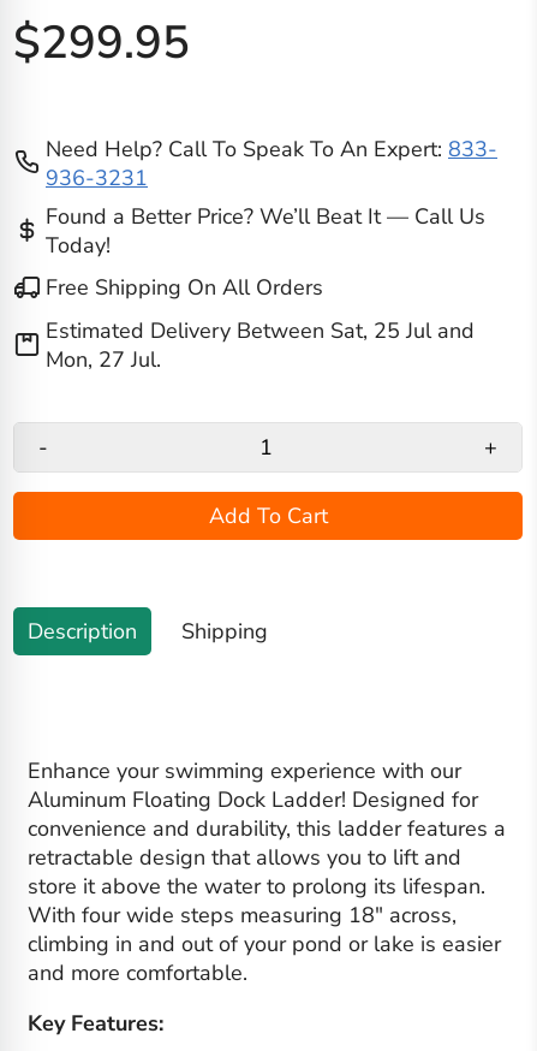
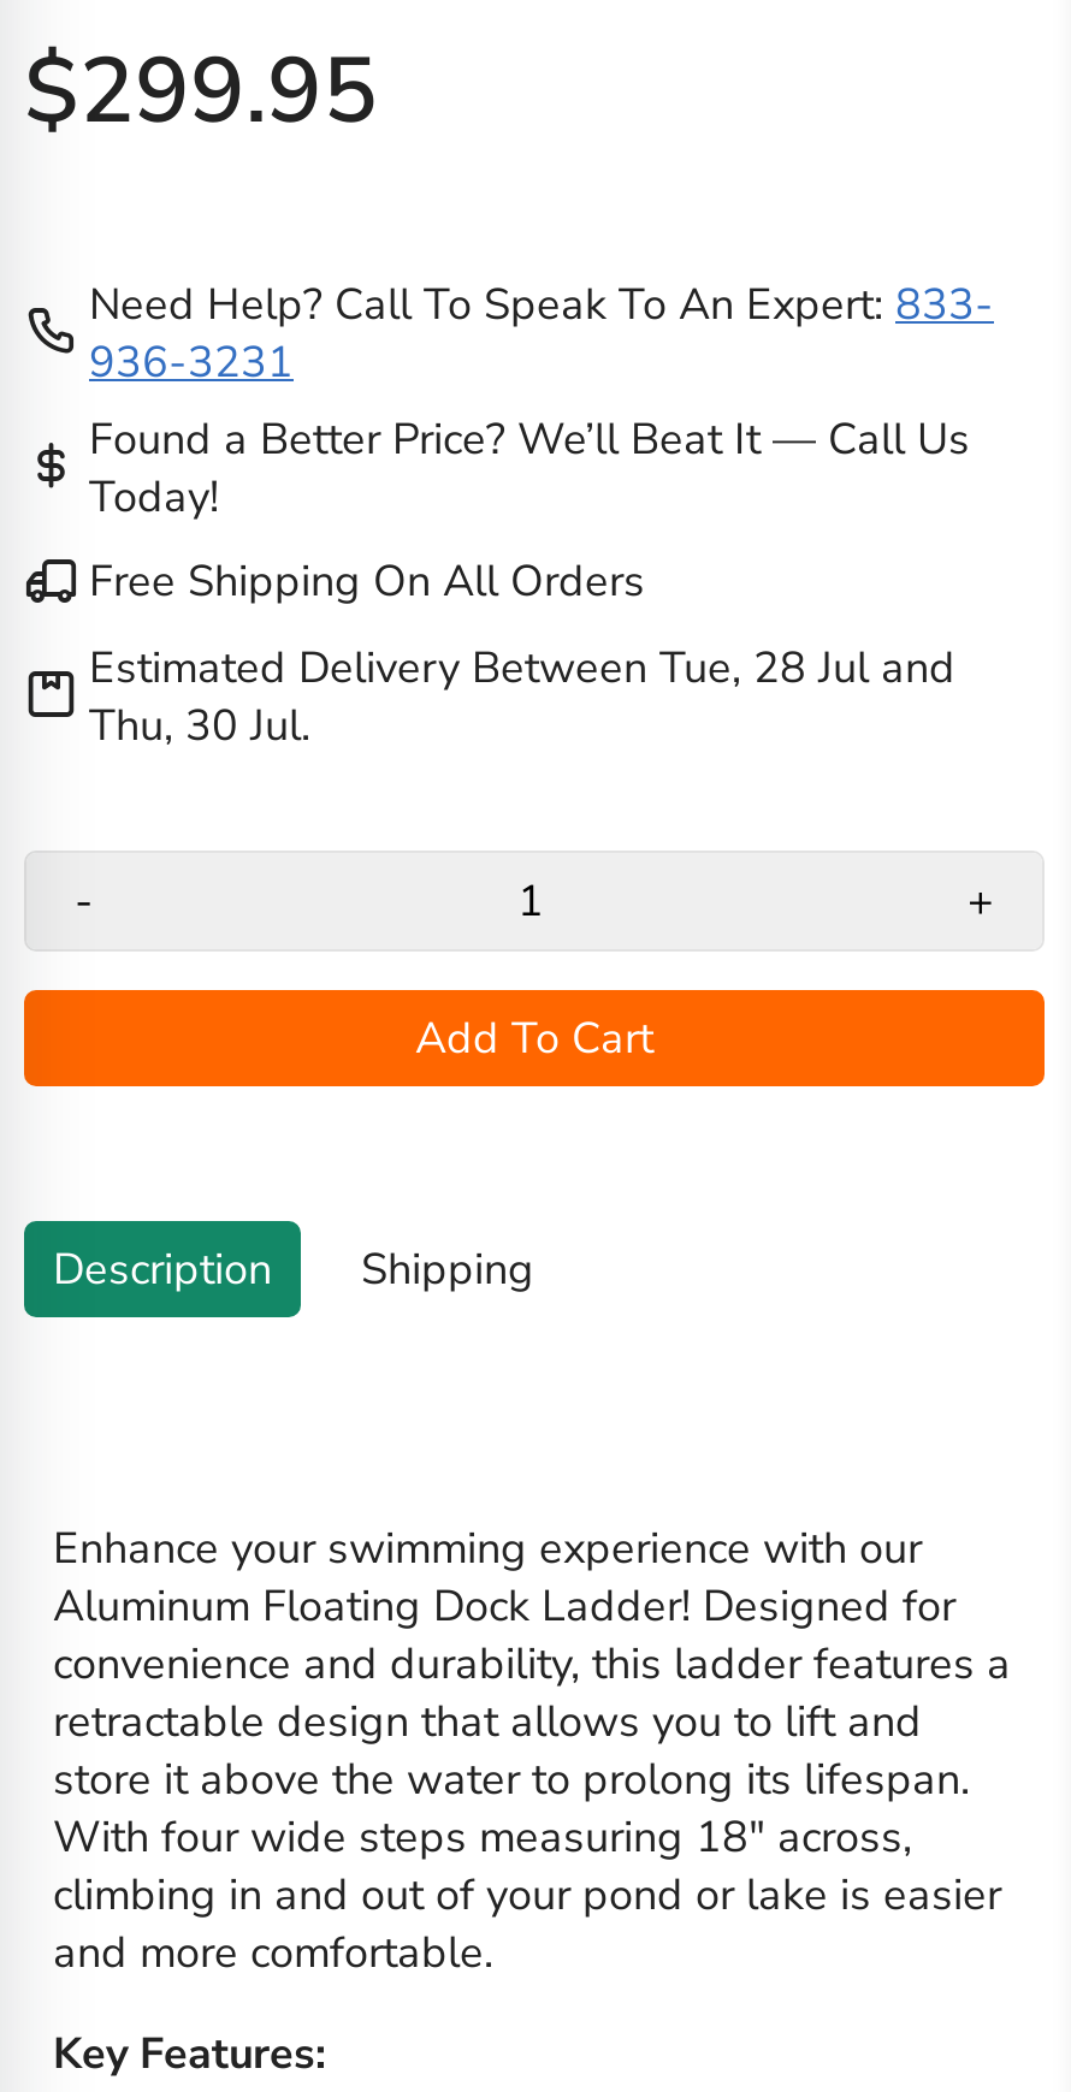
- Estimated Delivery Between Sat, 25 Jul and
+ Estimated Delivery Between Tue, 28 Jul and

- Mon, 27 Jul.
+ Thu, 30 Jul.
